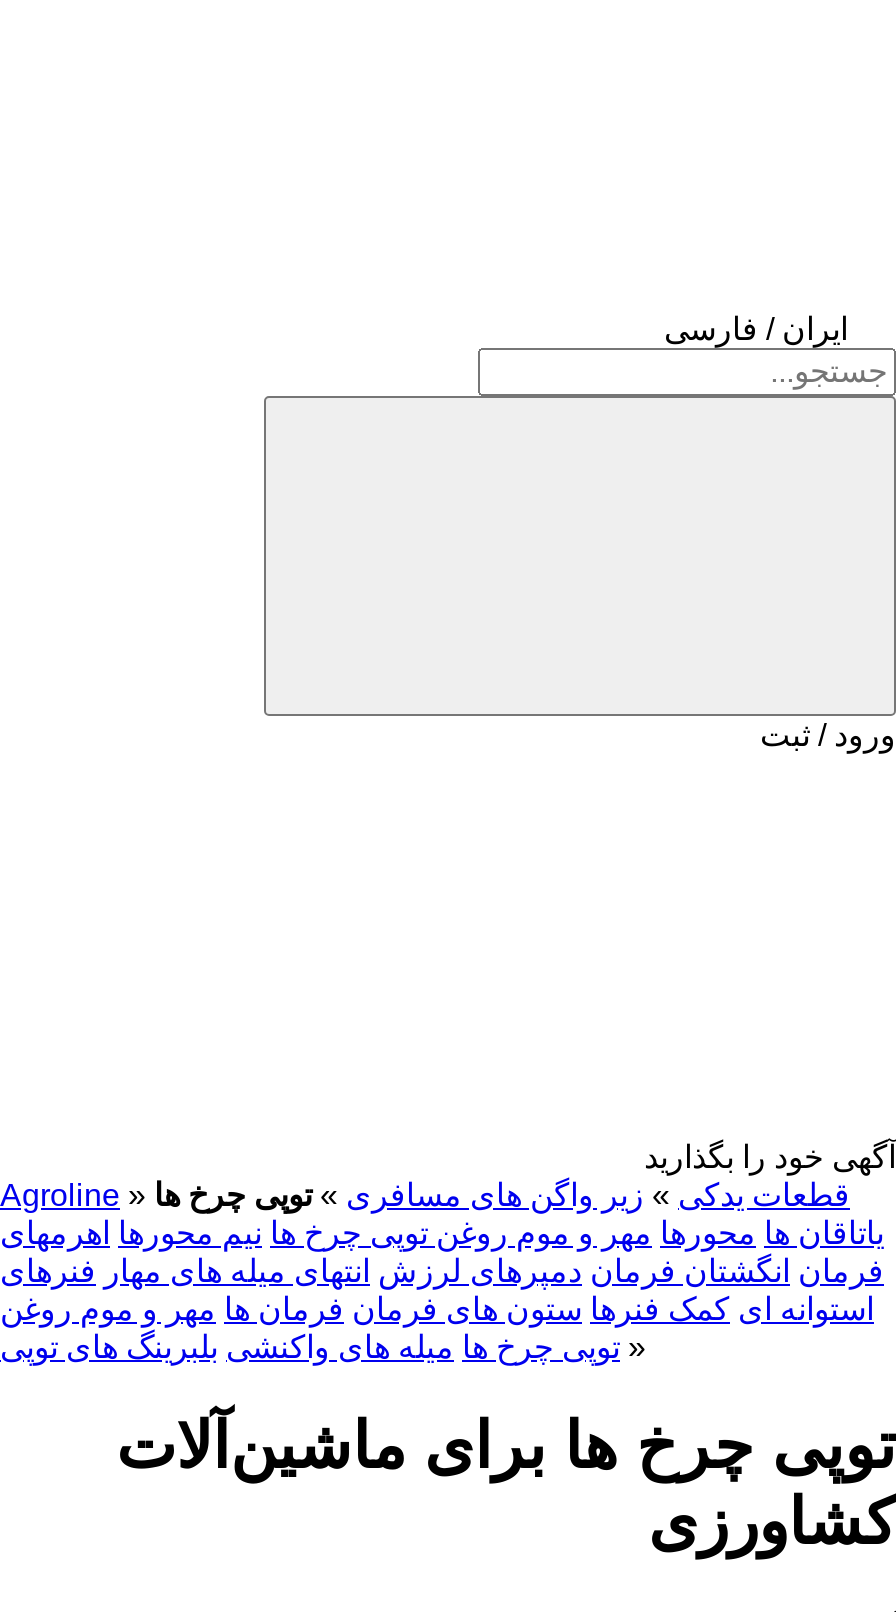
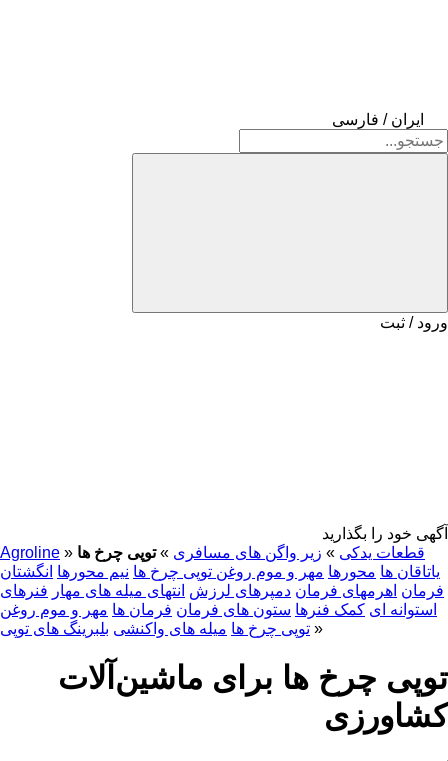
- یاتاقان ها محورها مهر و موم روغن توپی چرخ ها نیم محورها اهرمهای
+ یاتاقان ها محورها مهر و موم روغن توپی چرخ ها نیم محورها انگشتان

- فرمان انگشتان فرمان دمپرهای لرزش انتهای میله های مهار فنرهای
+ فرمان اهرمهای فرمان دمپرهای لرزش انتهای میله های مهار فنرهای
